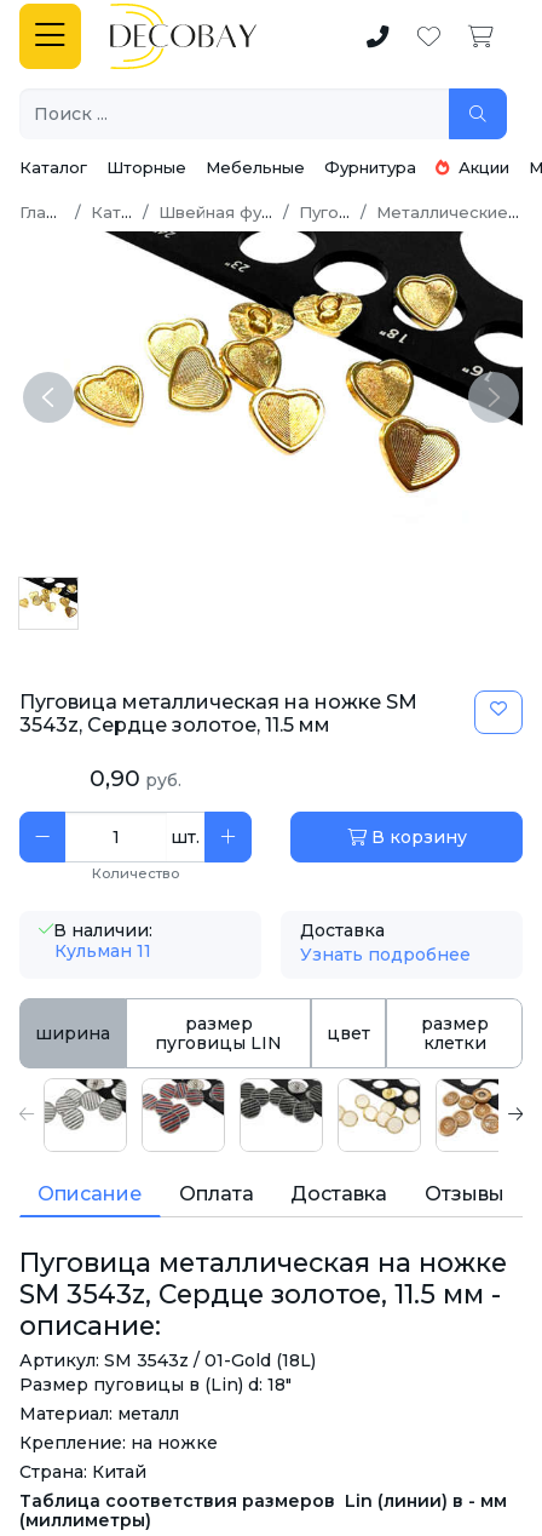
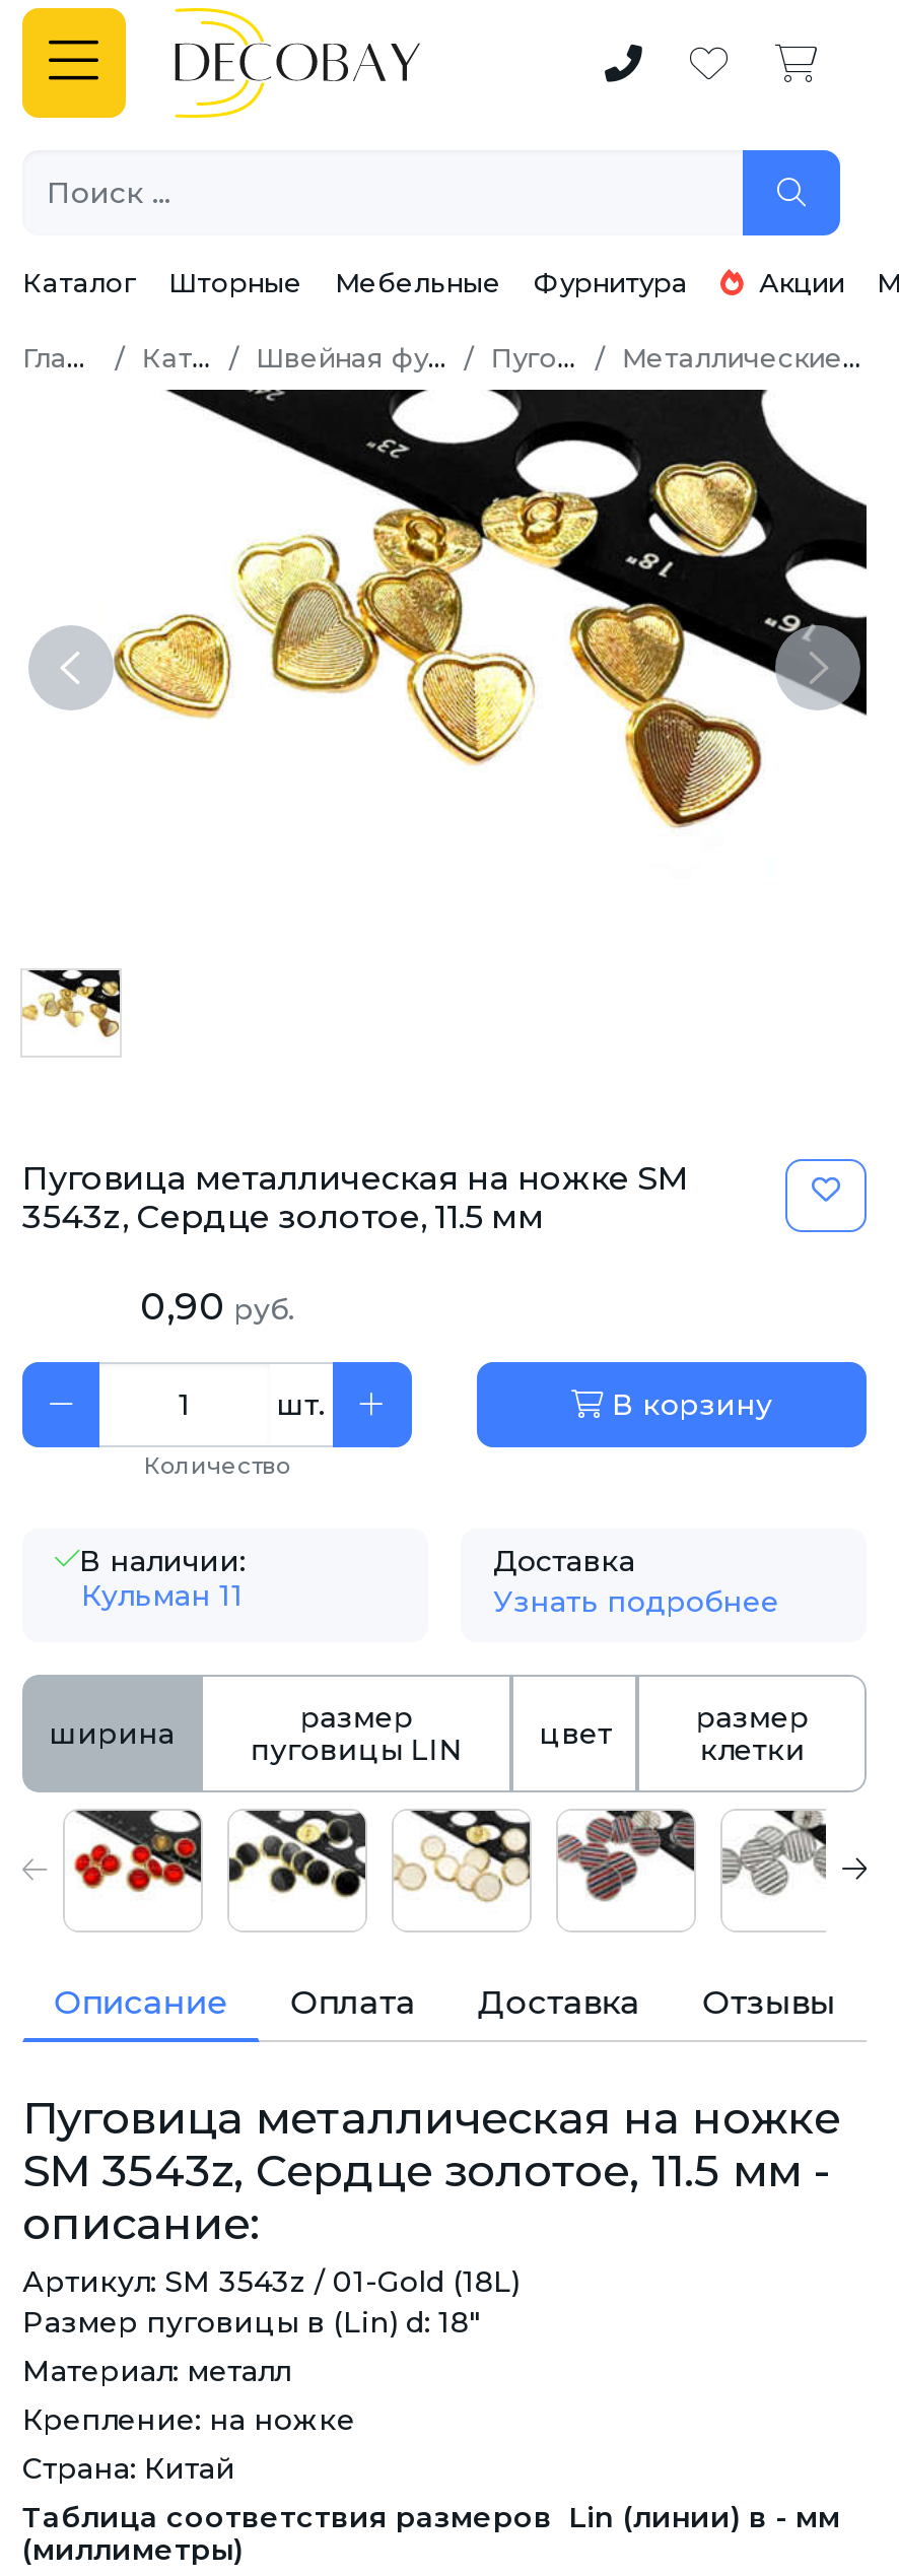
- [image]
+ [image]

- [image]
+ [image]

- [image]
+ [image]

- [image]
+ [image]

- [image]
+ [image]
